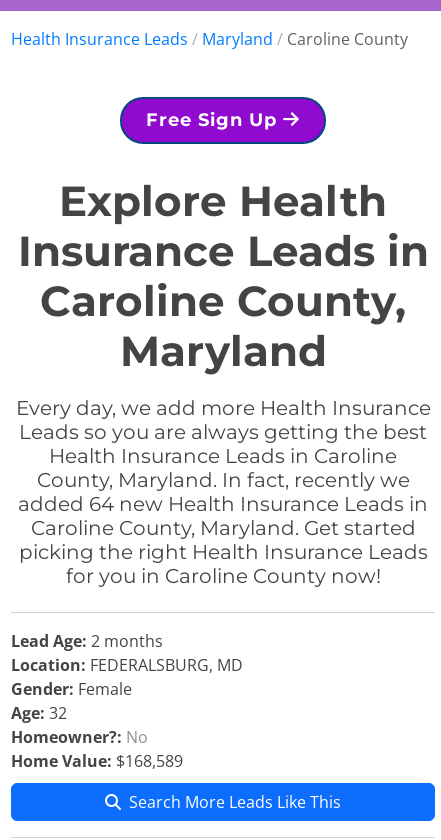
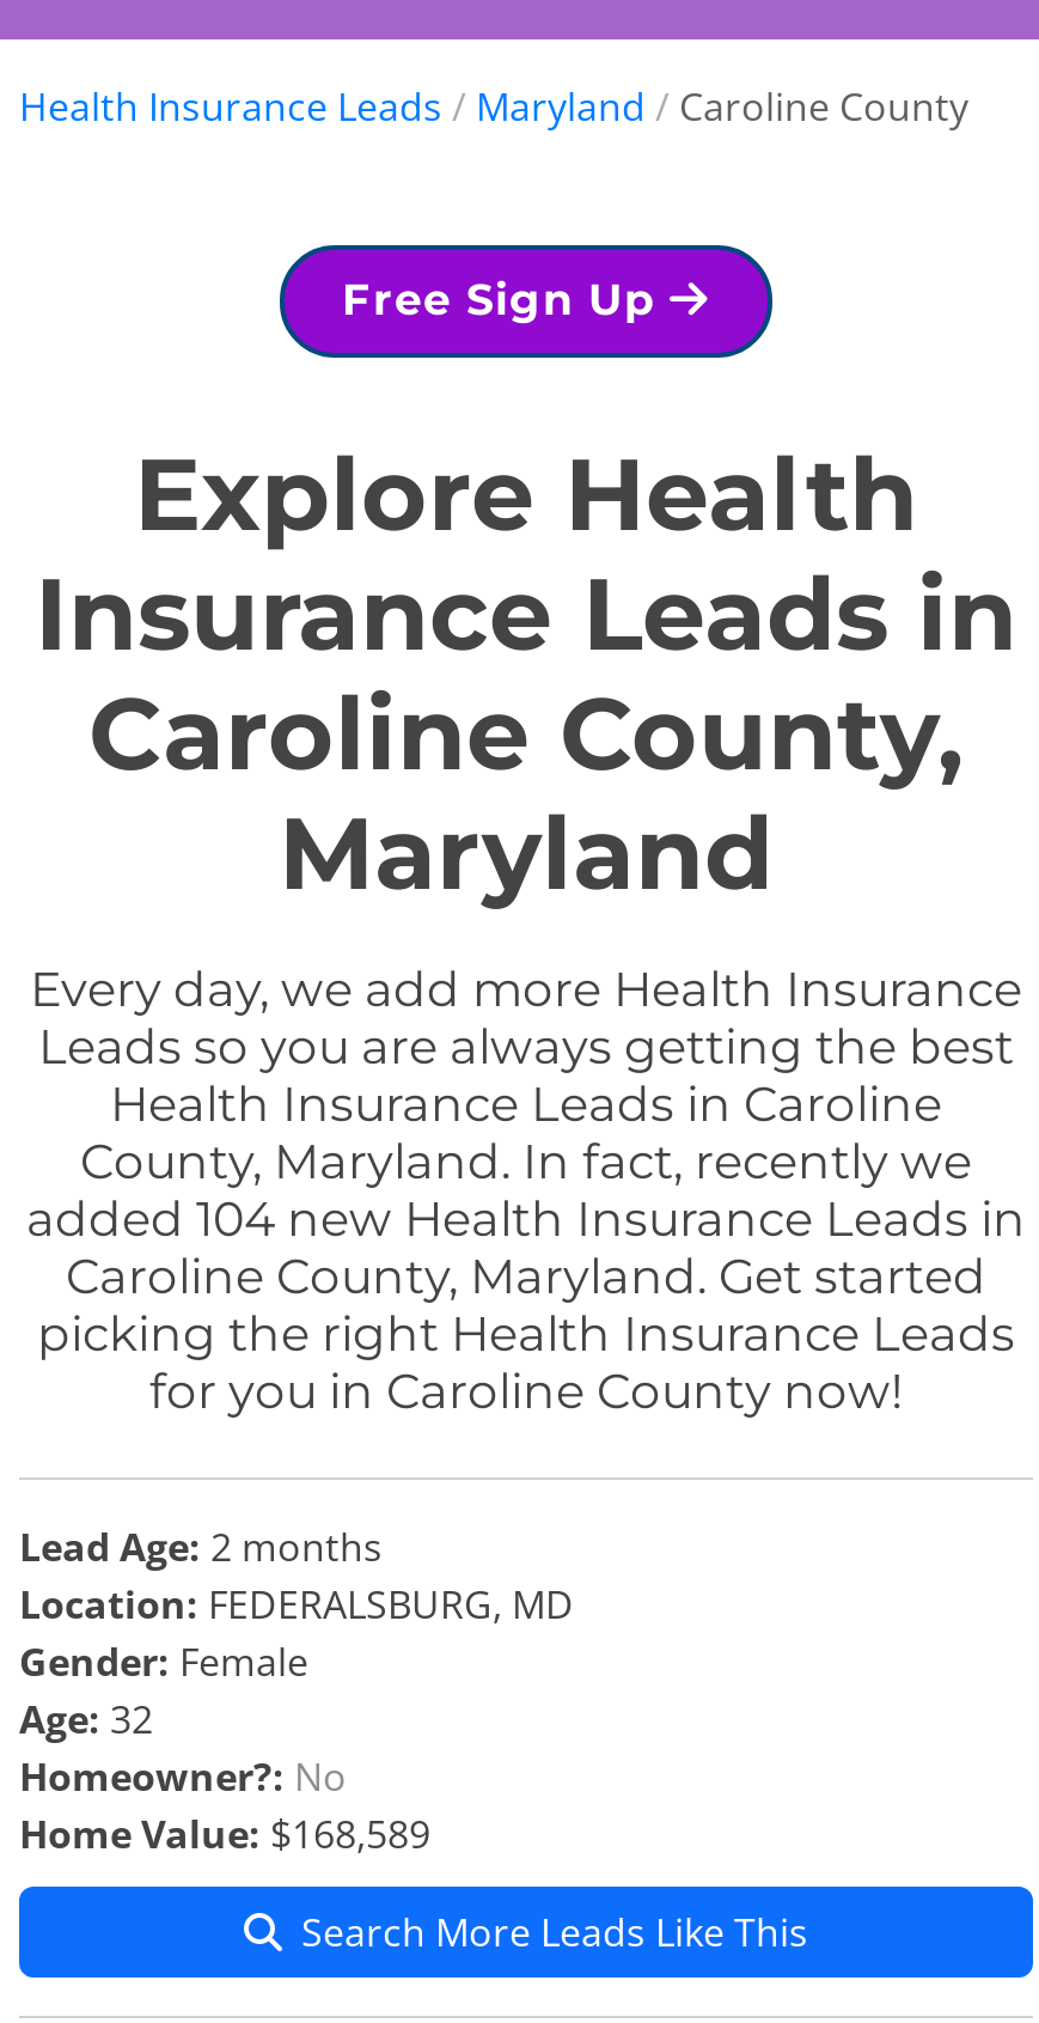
- added 64 new Health Insurance Leads in
+ added 104 new Health Insurance Leads in
